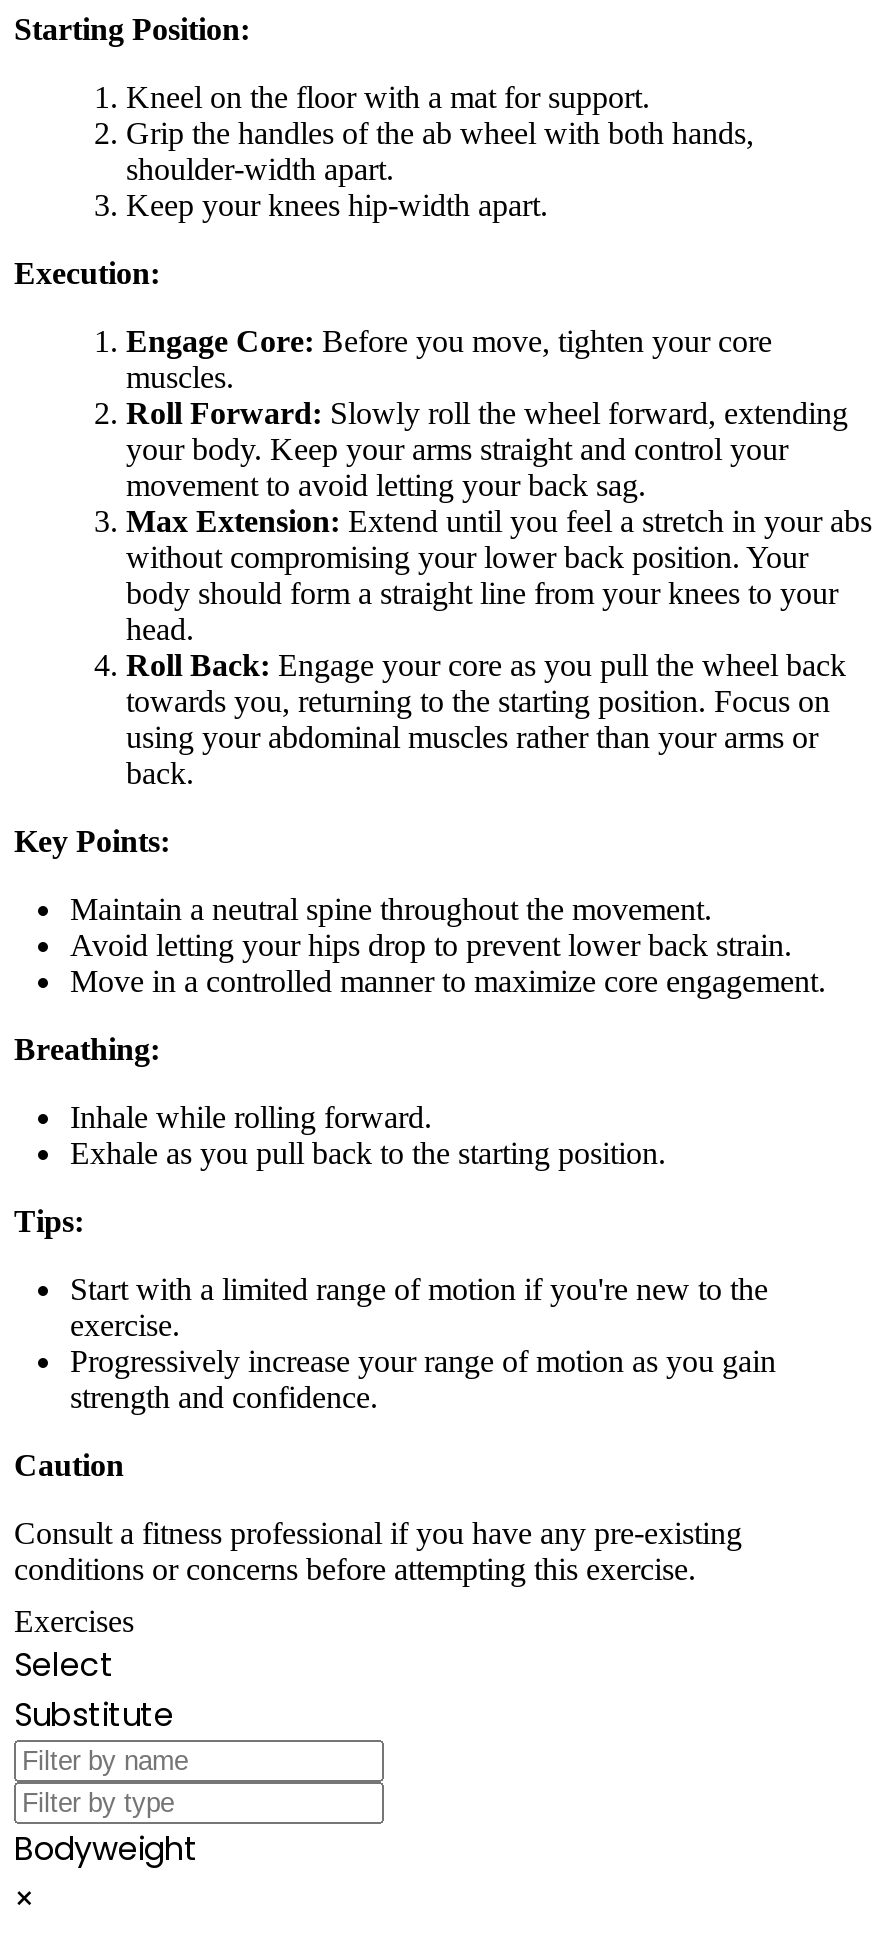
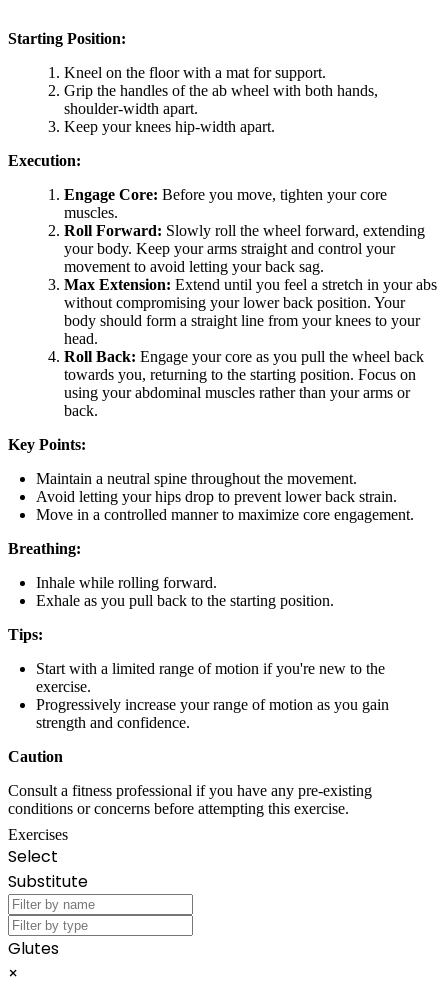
- Bodyweight
+ Glutes
